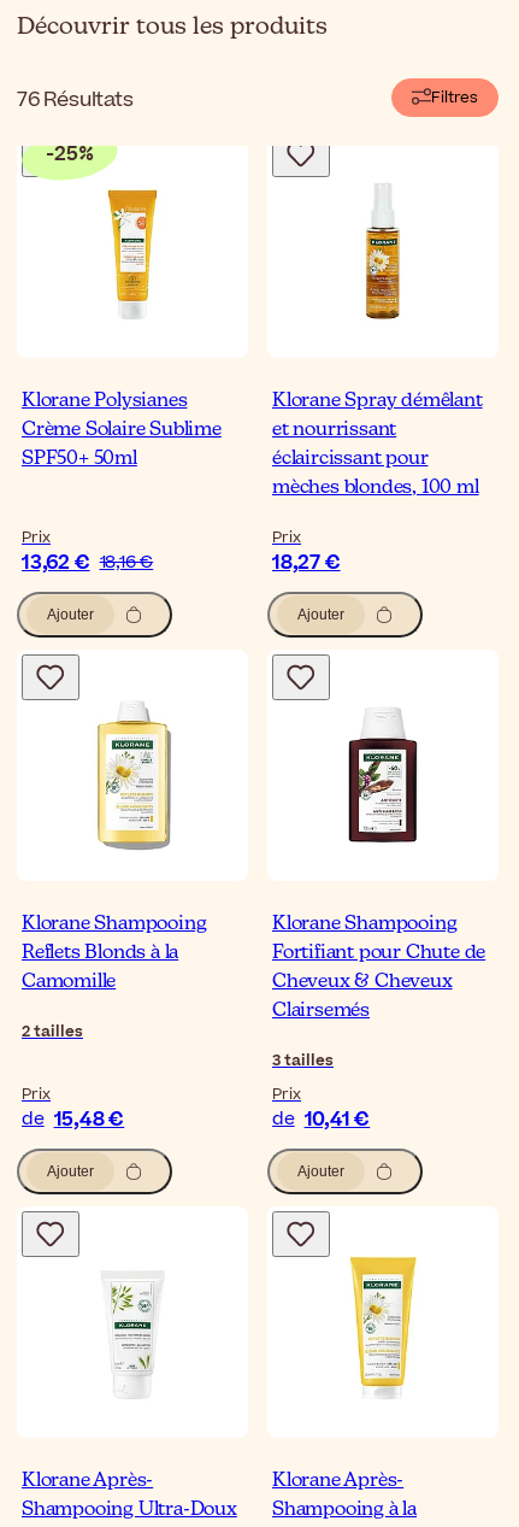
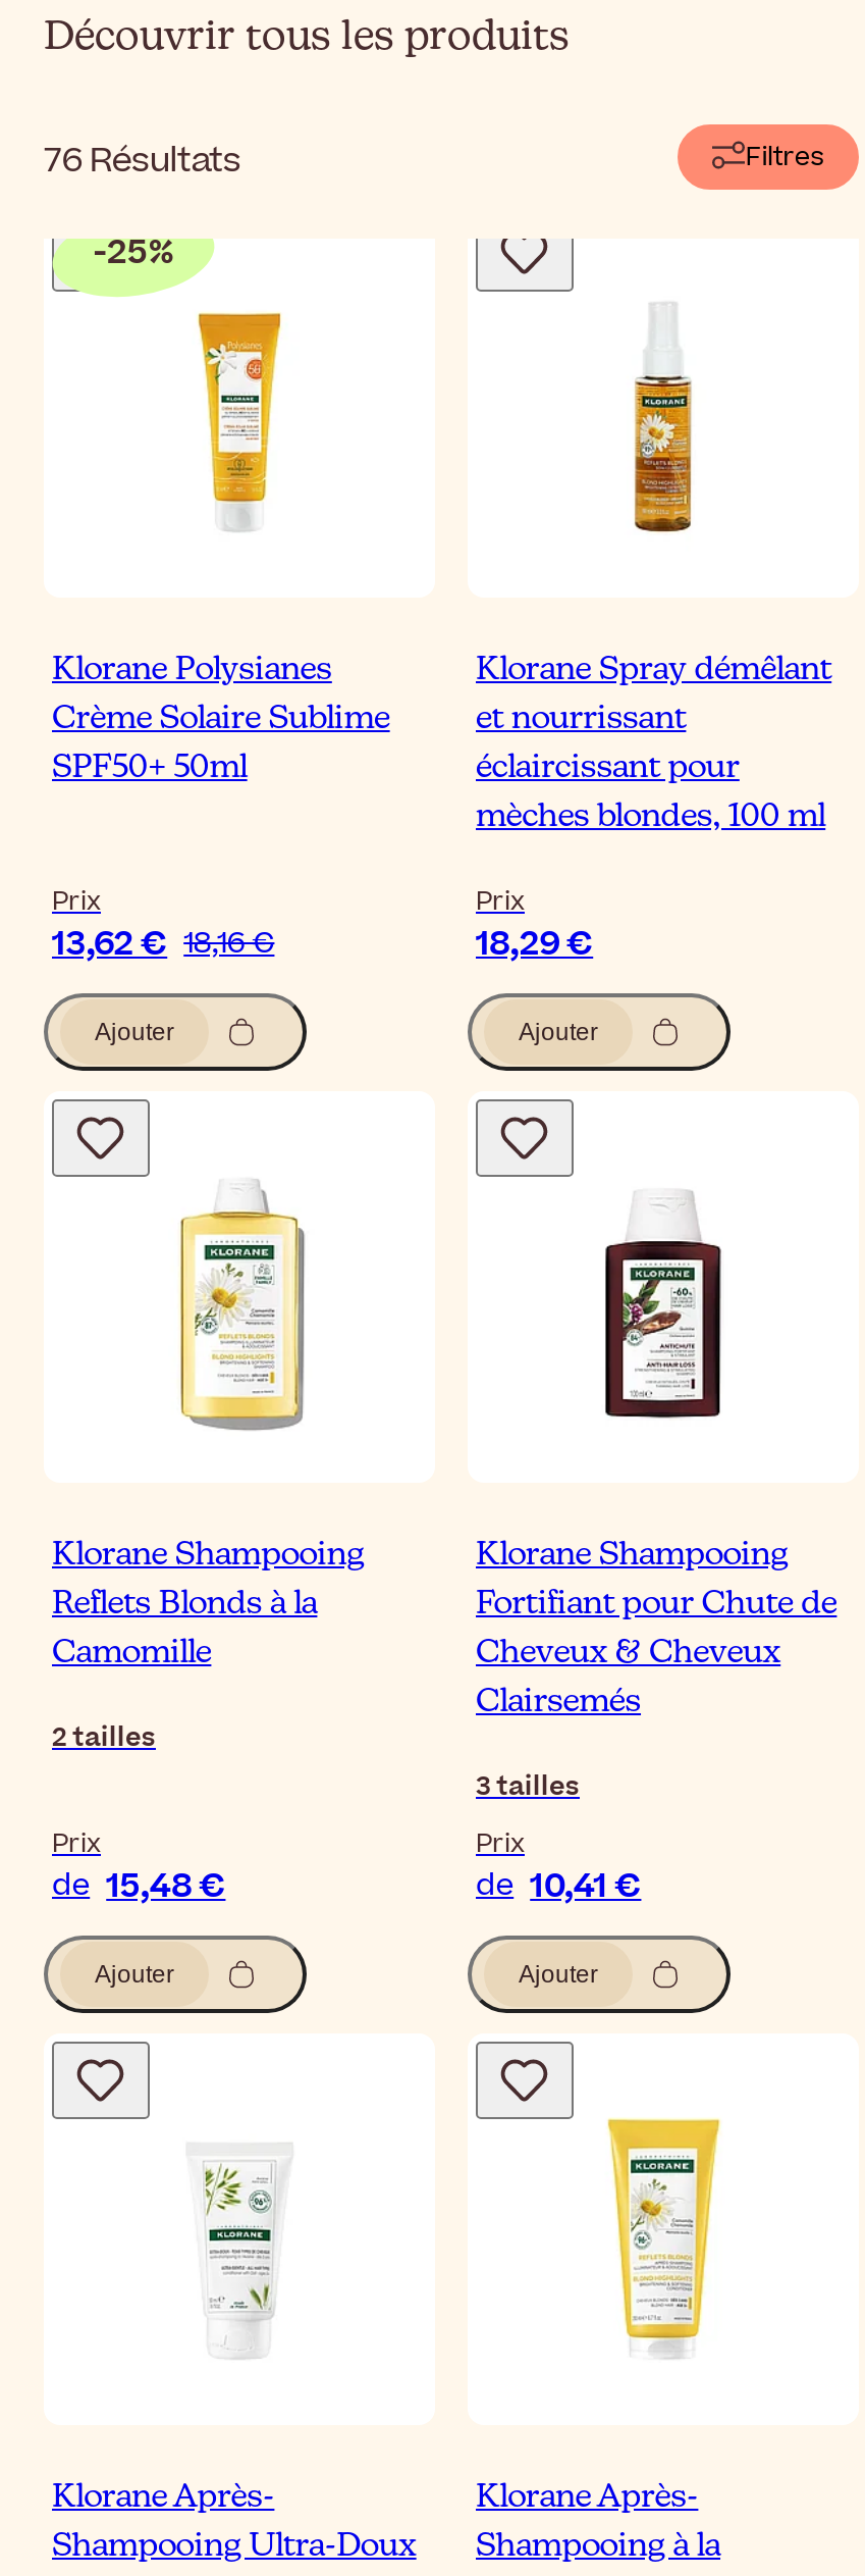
- 18,27 €
+ 18,29 €
